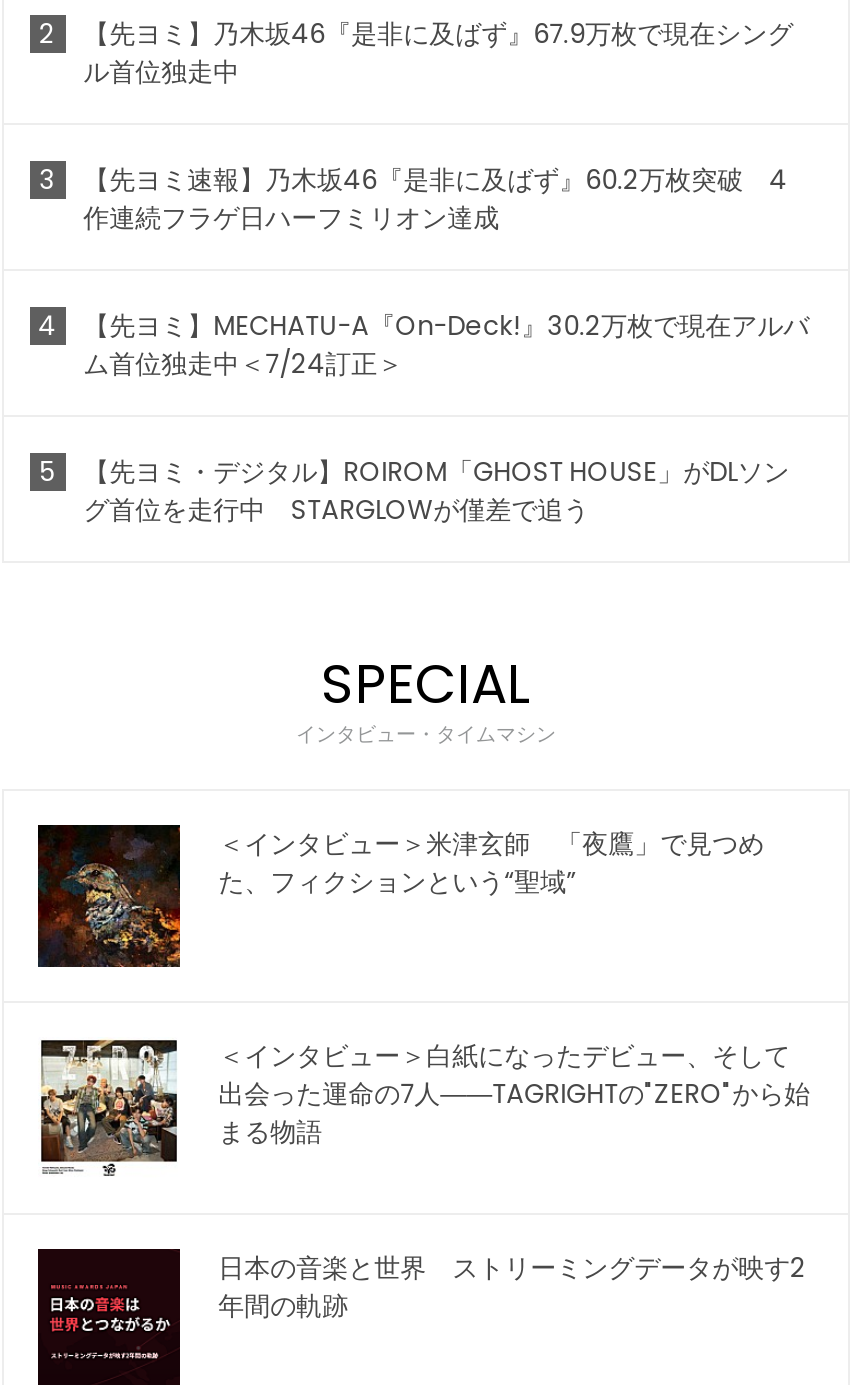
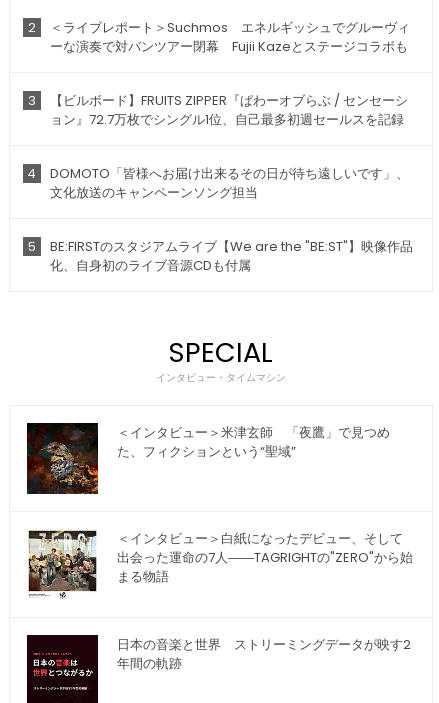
- 【先ヨミ】乃木坂46『是非に及ばず』67.9万枚で現在シング
- ル首位独走中
+ ＜ライブレポート＞Suchmos エネルギッシュでグルーヴィ
+ ーな演奏で対バンツアー閉幕 Fujii Kazeとステージコラボも

- 【先ヨミ速報】乃木坂46『是非に及ばず』60.2万枚突破 4
- 作連続フラゲ日ハーフミリオン達成
+ 【ビルボード】FRUITS ZIPPER『ぱわーオブらぶ / センセーシ
+ ョン』72.7万枚でシングル1位、自己最多初週セールスを記録

- 【先ヨミ】MECHATU-A『On-Deck!』30.2万枚で現在アルバ
- ム首位独走中＜7/24訂正＞
+ DOMOTO「皆様へお届け出来るその日が待ち遠しいです」、
+ 文化放送のキャンペーンソング担当

- 【先ヨミ・デジタル】ROIROM「GHOST HOUSE」がDLソン
- グ首位を走行中 STARGLOWが僅差で追う
+ BE:FIRSTのスタジアムライブ【We are the "BE:ST"】映像作品
+ 化、自身初のライブ音源CDも付属
